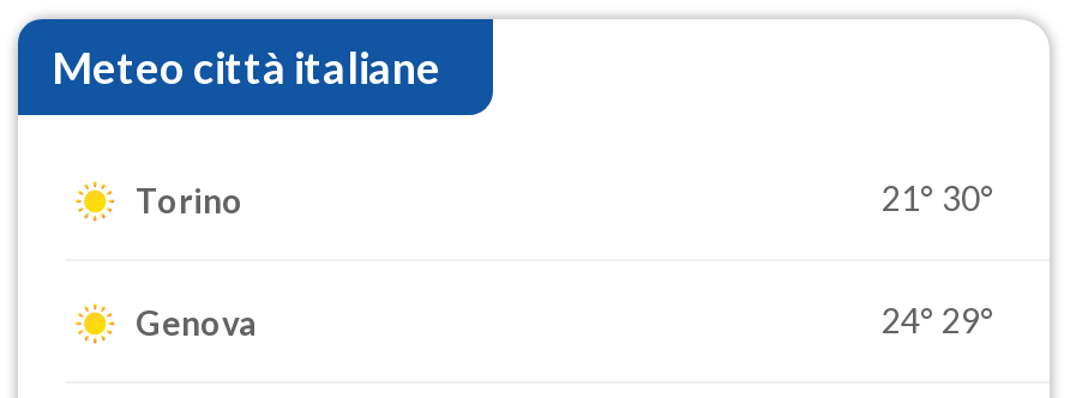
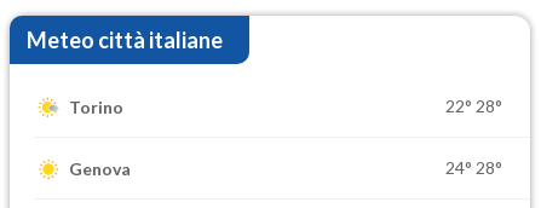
- 21° 30°
+ 22° 28°

- 24° 29°
+ 24° 28°
